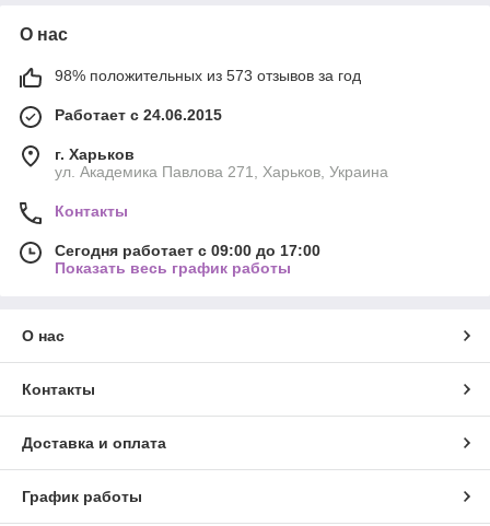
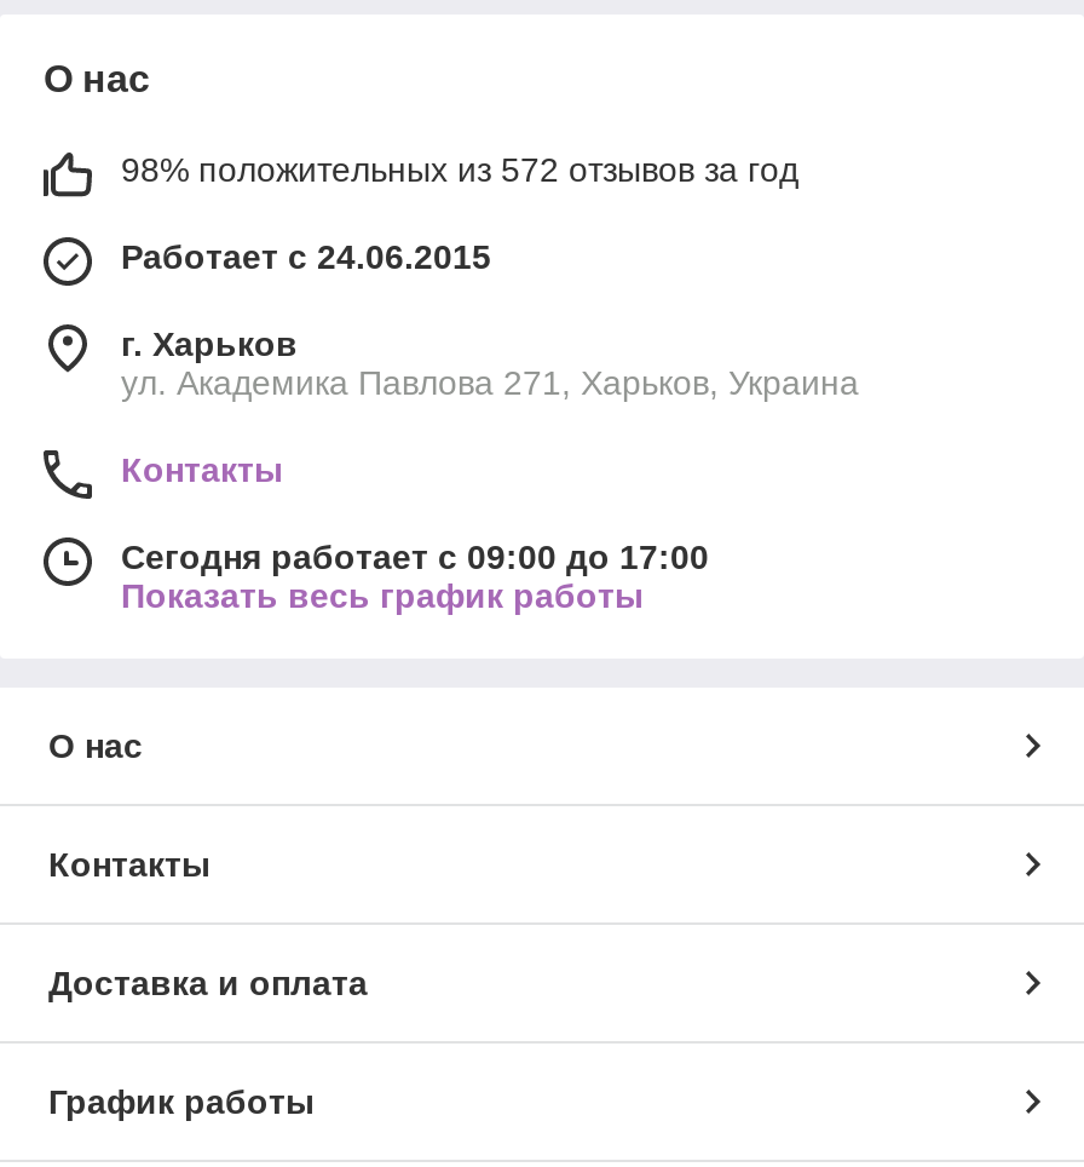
- 98% положительных из 573 отзывов за год
+ 98% положительных из 572 отзывов за год
